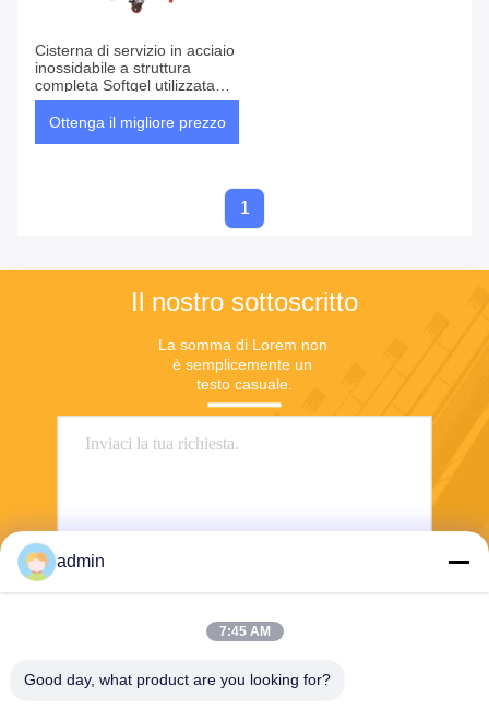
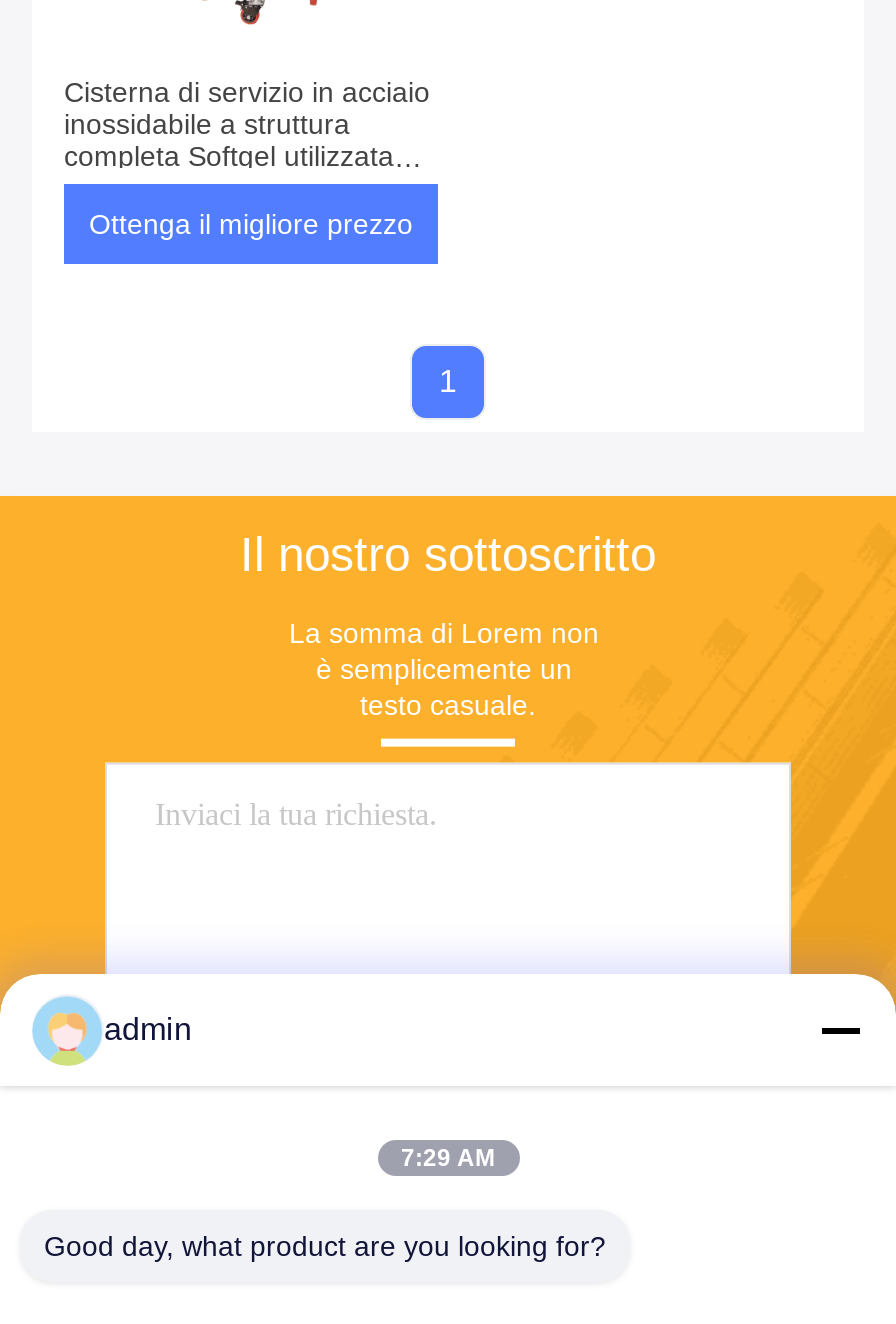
- 7:45 AM
+ 7:29 AM
